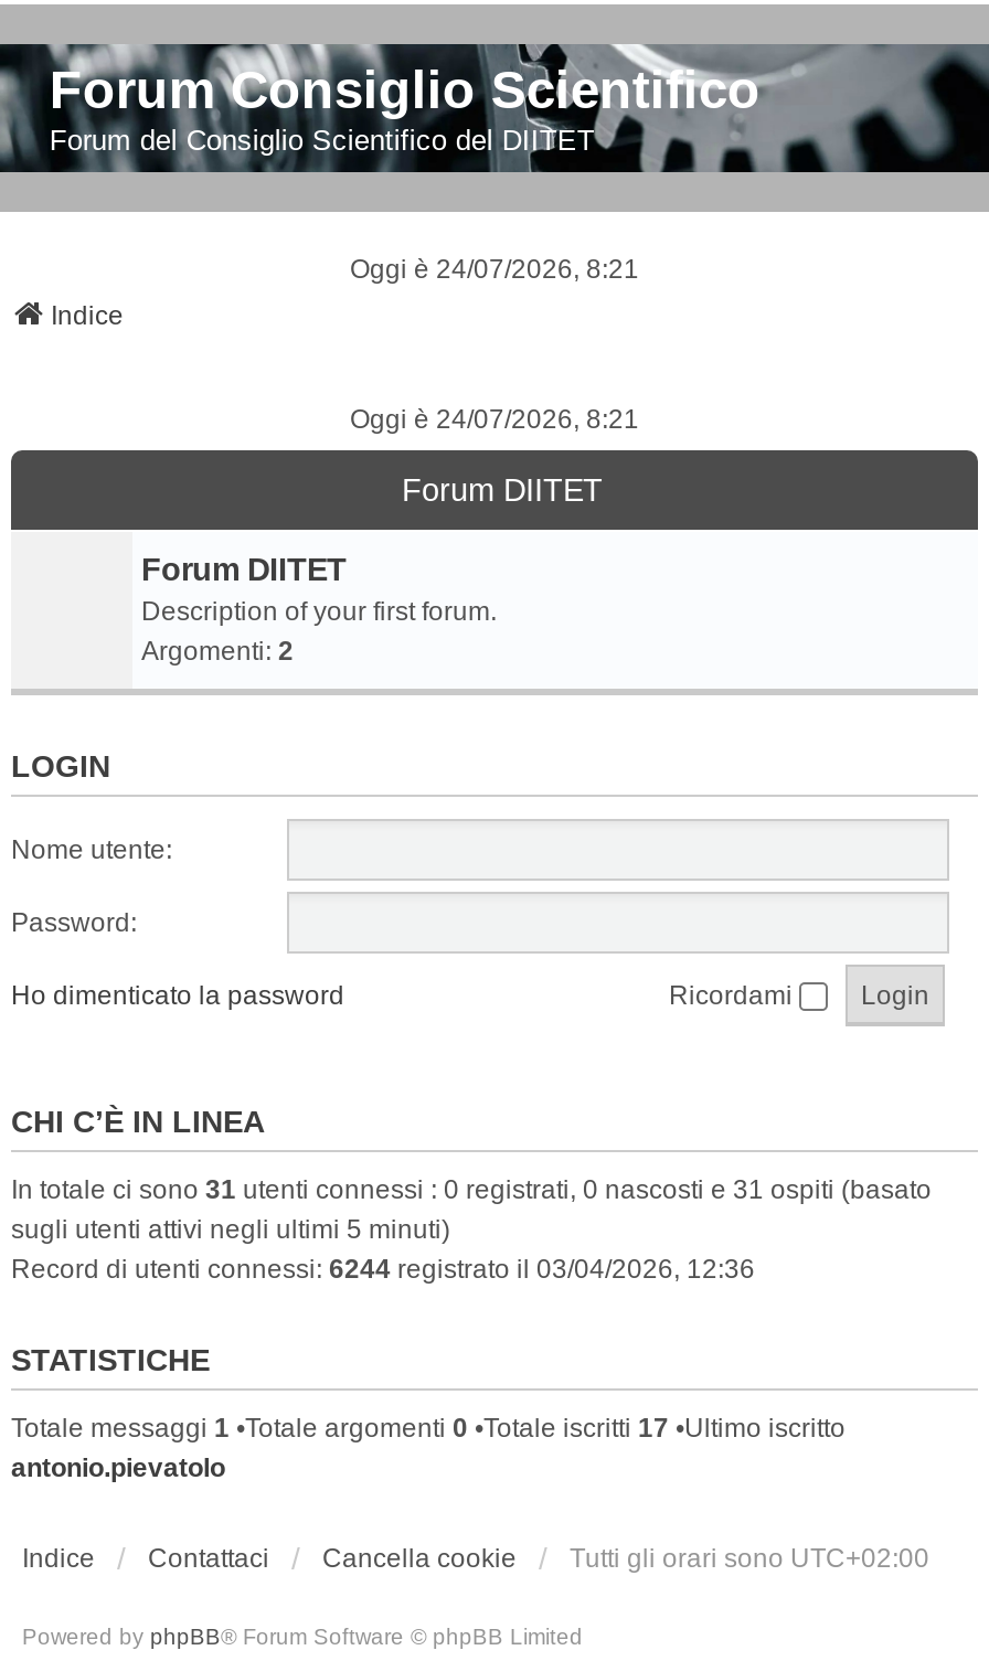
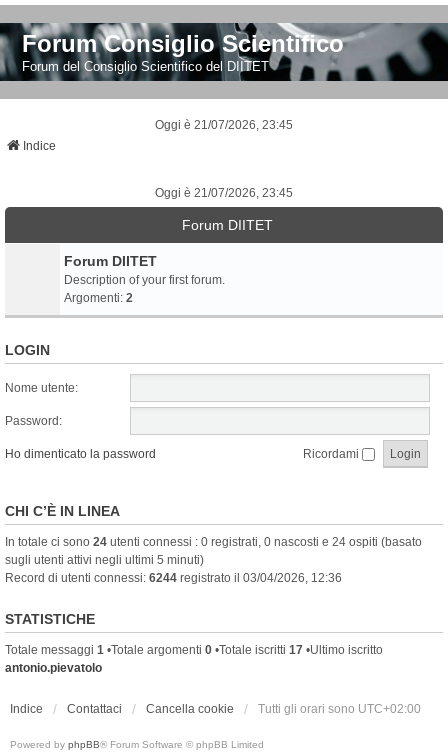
- Oggi è 24/07/2026, 8:21
+ Oggi è 21/07/2026, 23:45

- Oggi è 24/07/2026, 8:21
+ Oggi è 21/07/2026, 23:45

- In totale ci sono 31 utenti connessi : 0 registrati, 0 nascosti e 31 ospiti (basato
+ In totale ci sono 24 utenti connessi : 0 registrati, 0 nascosti e 24 ospiti (basato
